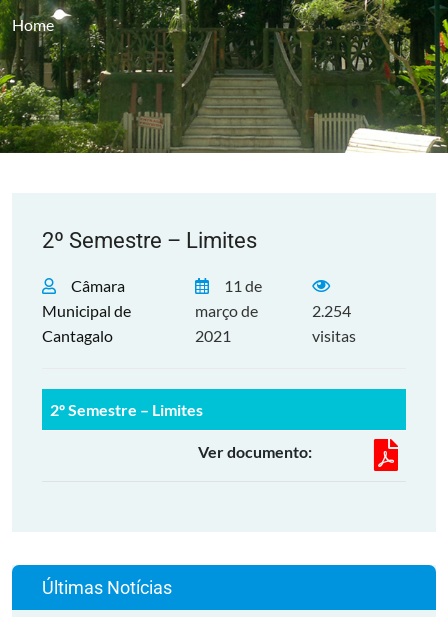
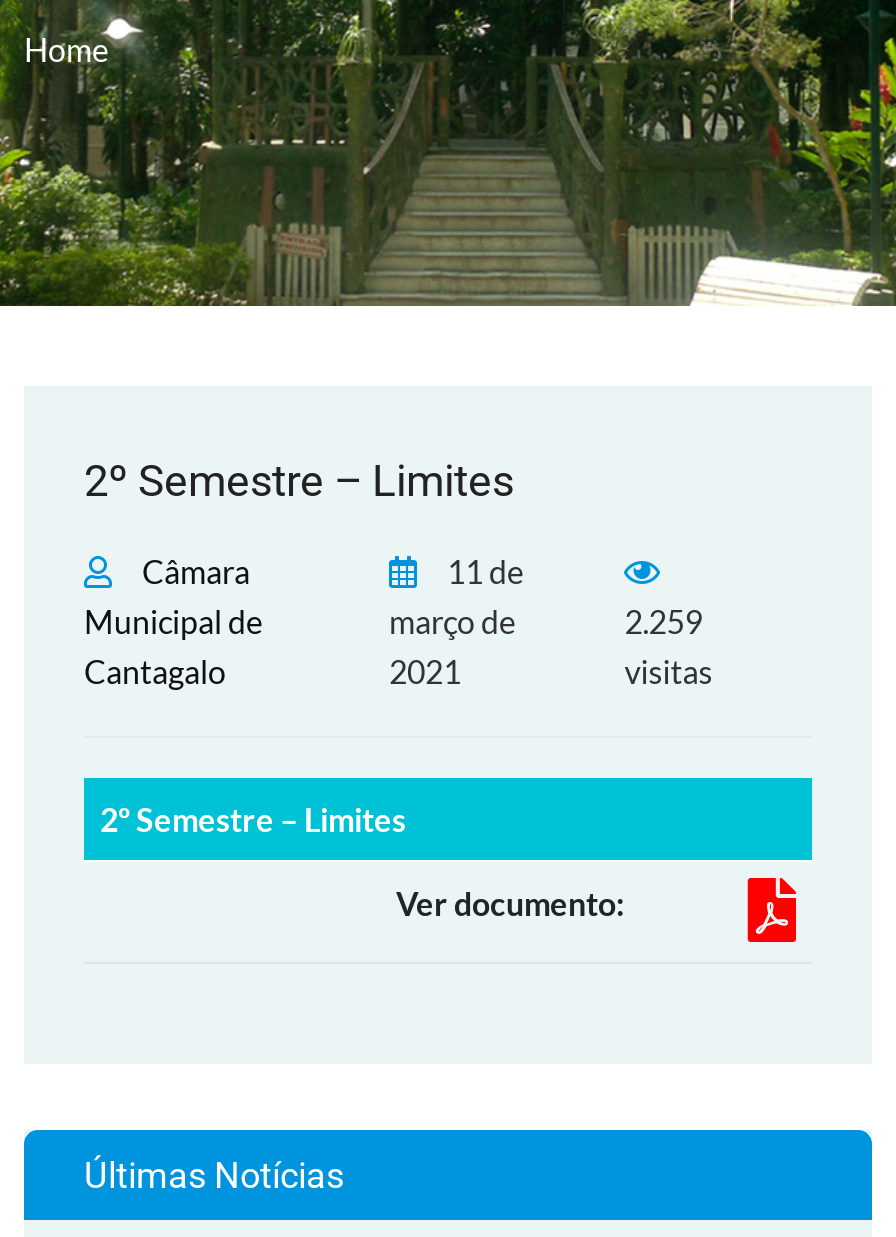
- 2.254
+ 2.259
